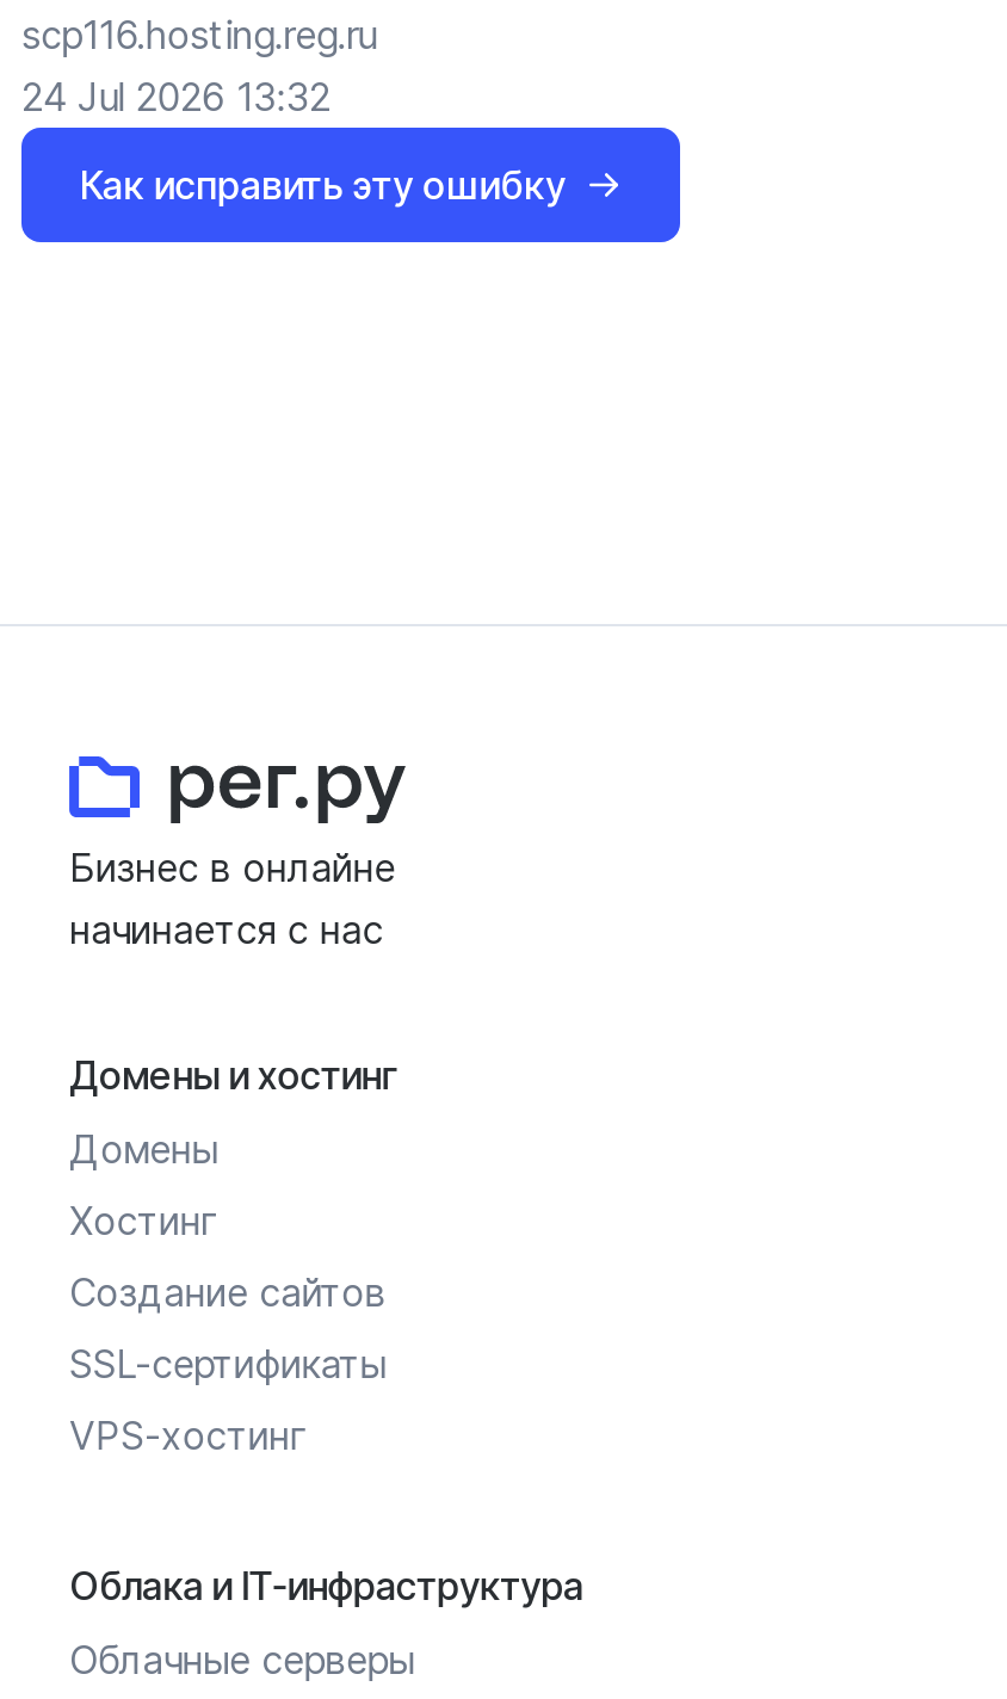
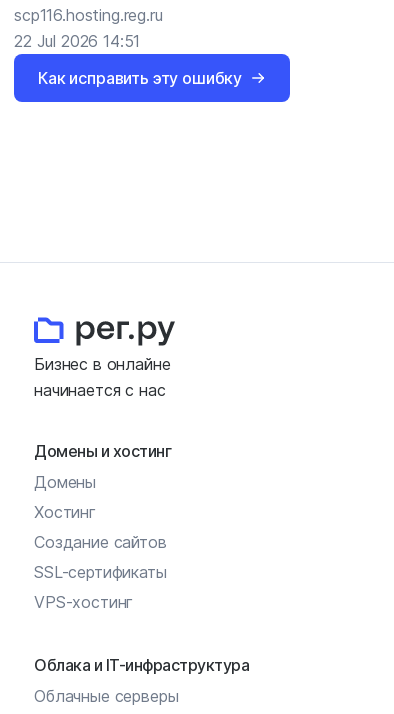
- 24 Jul 2026 13:32
+ 22 Jul 2026 14:51
